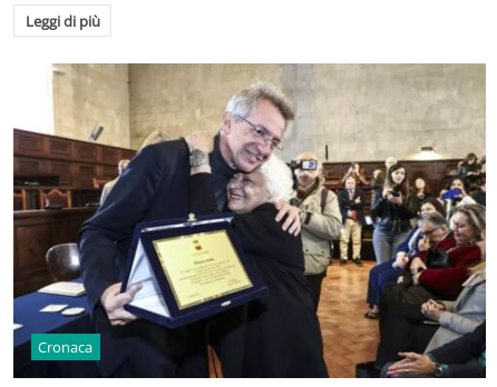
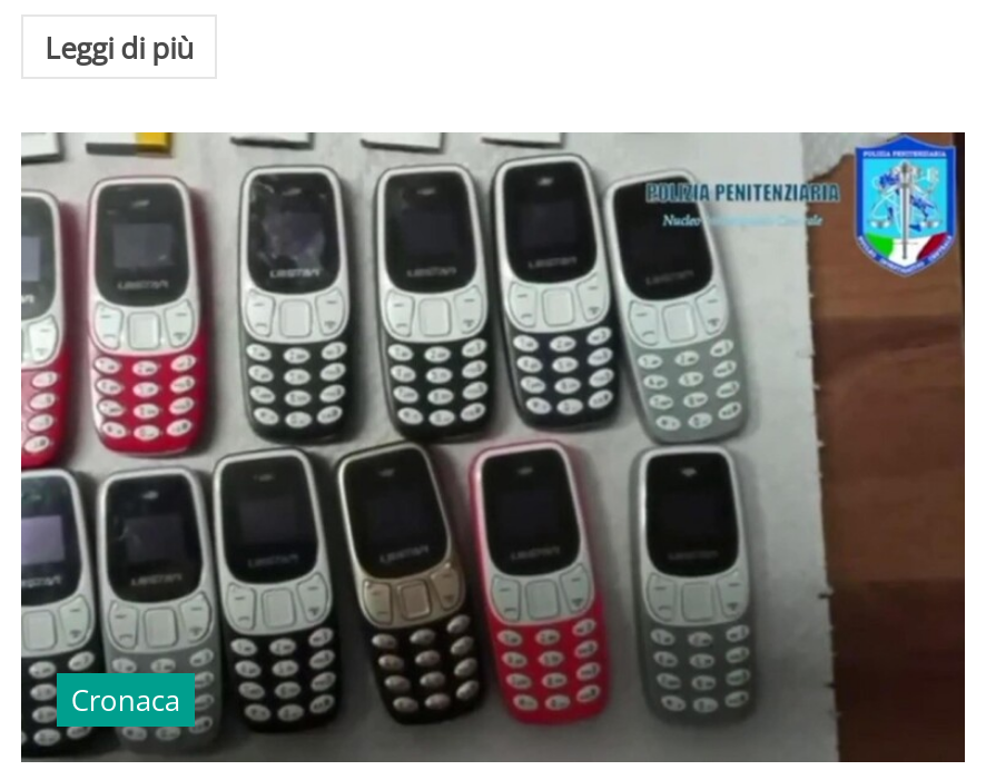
- [image]
+ [image]
